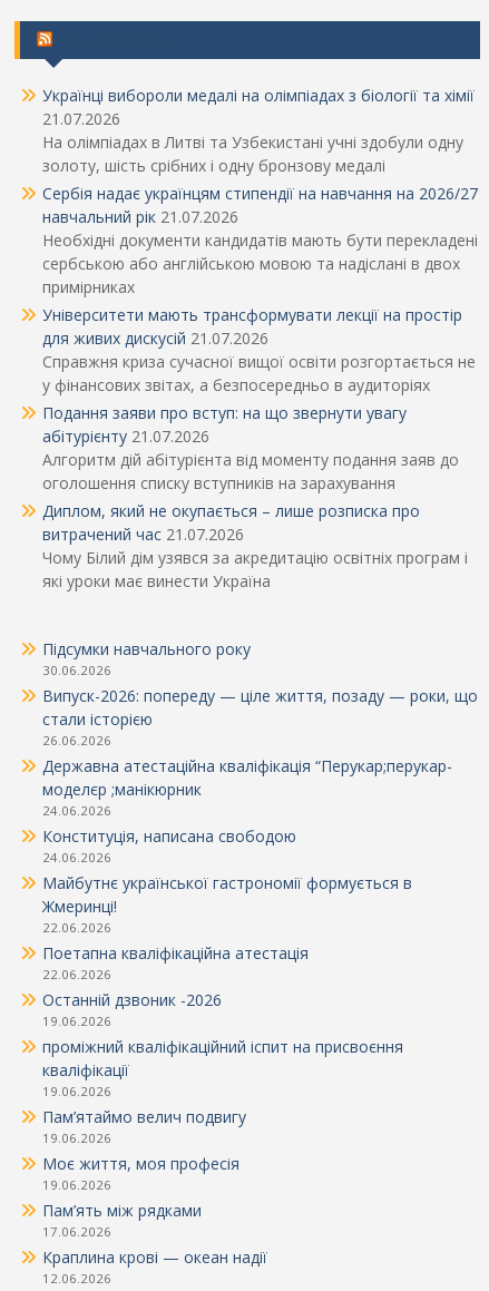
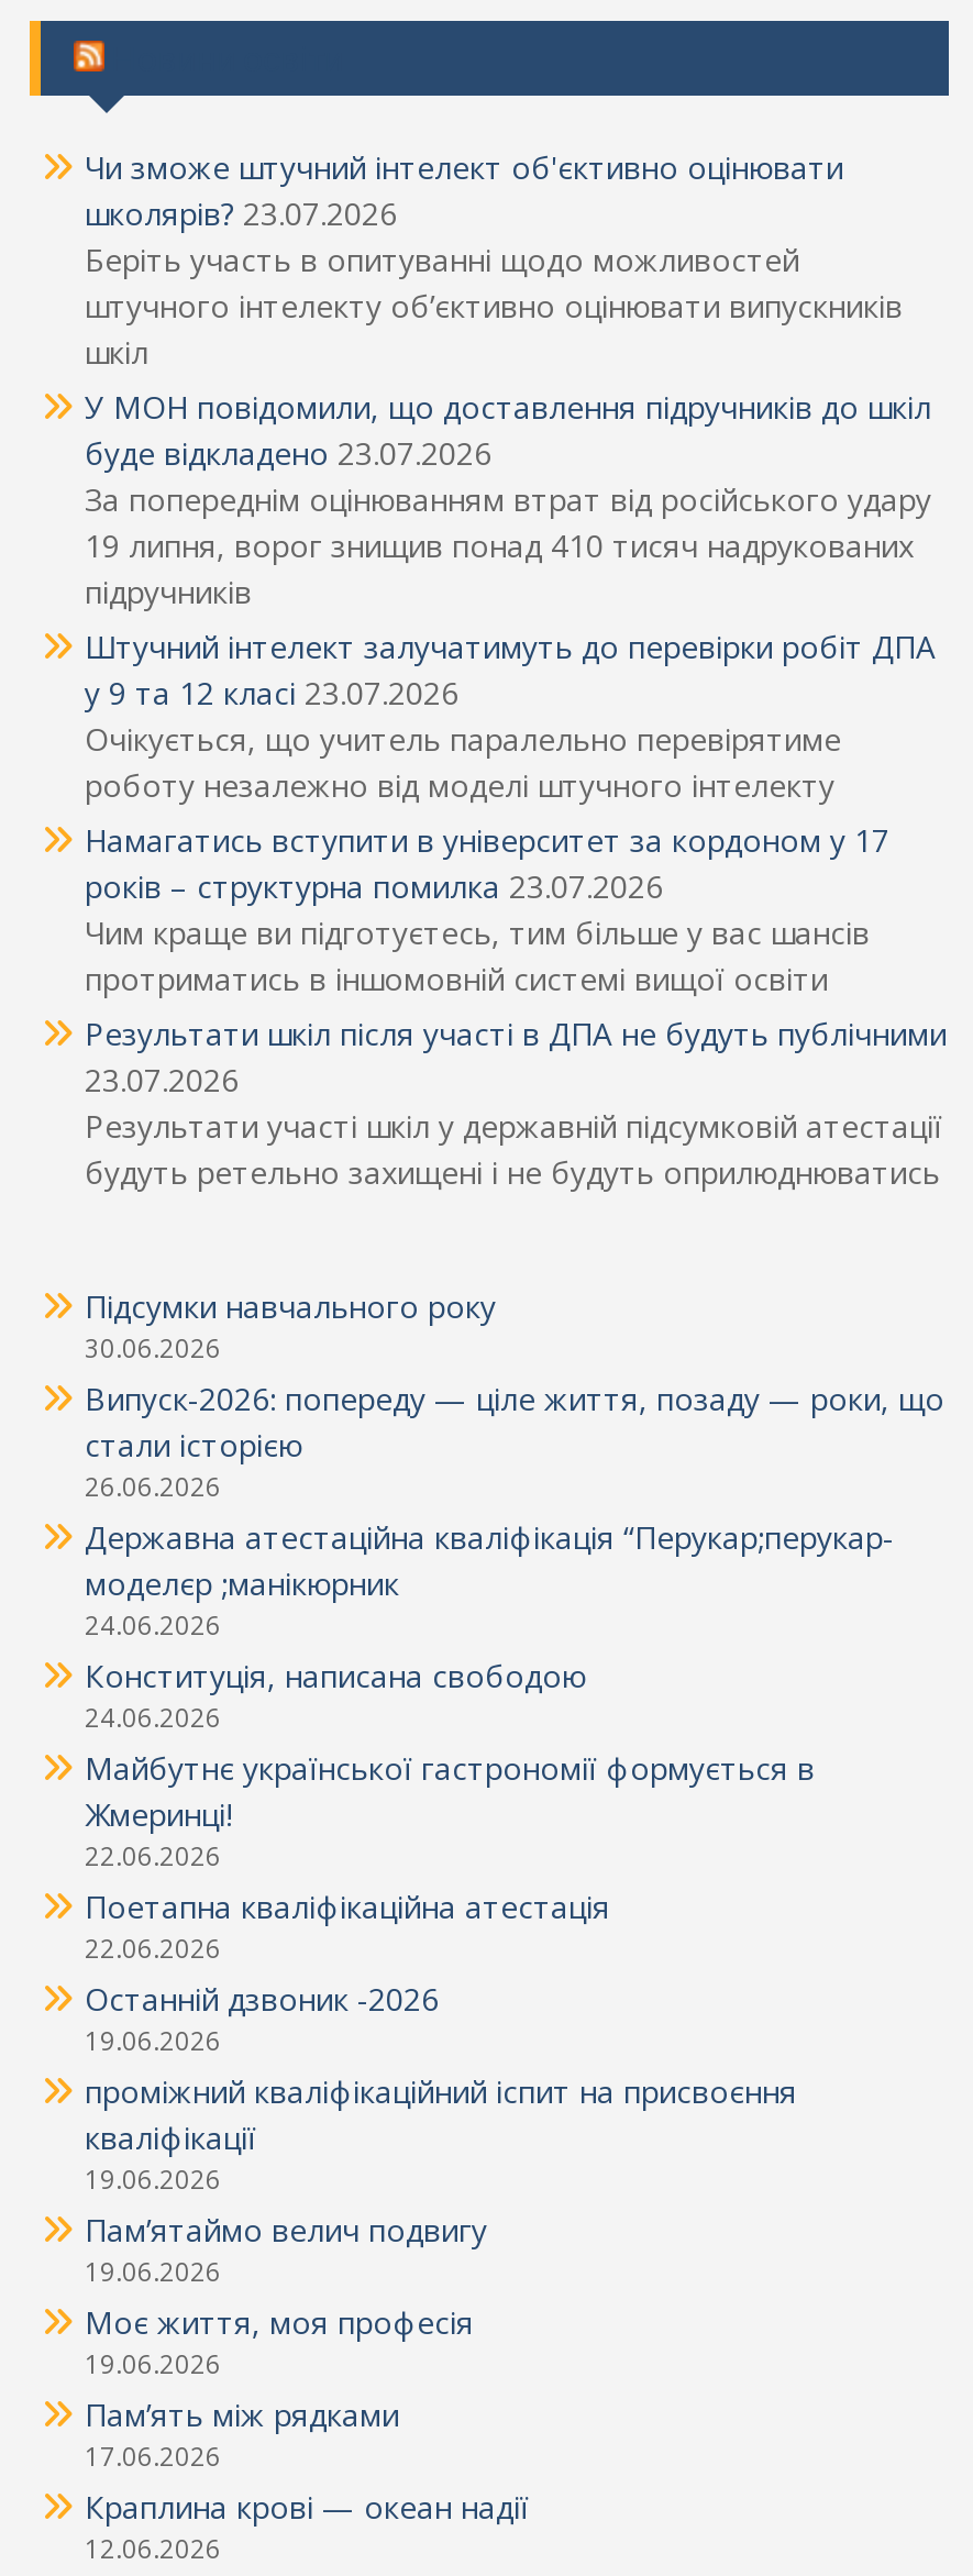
- Українці вибороли медалі на олімпіадах з біології та хімії
- 21.07.2026
- На олімпіадах в Литві та Узбекистані учні здобули одну
- золоту, шість срібних і одну бронзову медалі
- Сербія надає українцям стипендії на навчання на 2026/27
- навчальний рік 21.07.2026
- Необхідні документи кандидатів мають бути перекладені
- сербською або англійською мовою та надіслані в двох
- примірниках
- Університети мають трансформувати лекції на простір
- для живих дискусій 21.07.2026
- Справжня криза сучасної вищої освіти розгортається не
- у фінансових звітах, а безпосередньо в аудиторіях
- Подання заяви про вступ: на що звернути увагу
- абітурієнту 21.07.2026
- Алгоритм дій абітурієнта від моменту подання заяв до
- оголошення списку вступників на зарахування
- Диплом, який не окупається – лише розписка про
- витрачений час 21.07.2026
- Чому Білий дім узявся за акредитацію освітніх програм і
- які уроки має винести Україна
+ Чи зможе штучний інтелект об'єктивно оцінювати
+ школярів? 23.07.2026
+ Беріть участь в опитуванні щодо можливостей
+ штучного інтелекту об’єктивно оцінювати випускників
+ шкіл
+ У МОН повідомили, що доставлення підручників до шкіл
+ буде відкладено 23.07.2026
+ За попереднім оцінюванням втрат від російського удару
+ 19 липня, ворог знищив понад 410 тисяч надрукованих
+ підручників
+ Штучний інтелект залучатимуть до перевірки робіт ДПА
+ у 9 та 12 класі 23.07.2026
+ Очікується, що учитель паралельно перевірятиме
+ роботу незалежно від моделі штучного інтелекту
+ Намагатись вступити в університет за кордоном у 17
+ років – структурна помилка 23.07.2026
+ Чим краще ви підготуєтесь, тим більше у вас шансів
+ протриматись в іншомовній системі вищої освіти
+ Результати шкіл після участі в ДПА не будуть публічними
+ 23.07.2026
+ Результати участі шкіл у державній підсумковій атестації
+ будуть ретельно захищені і не будуть оприлюднюватись
